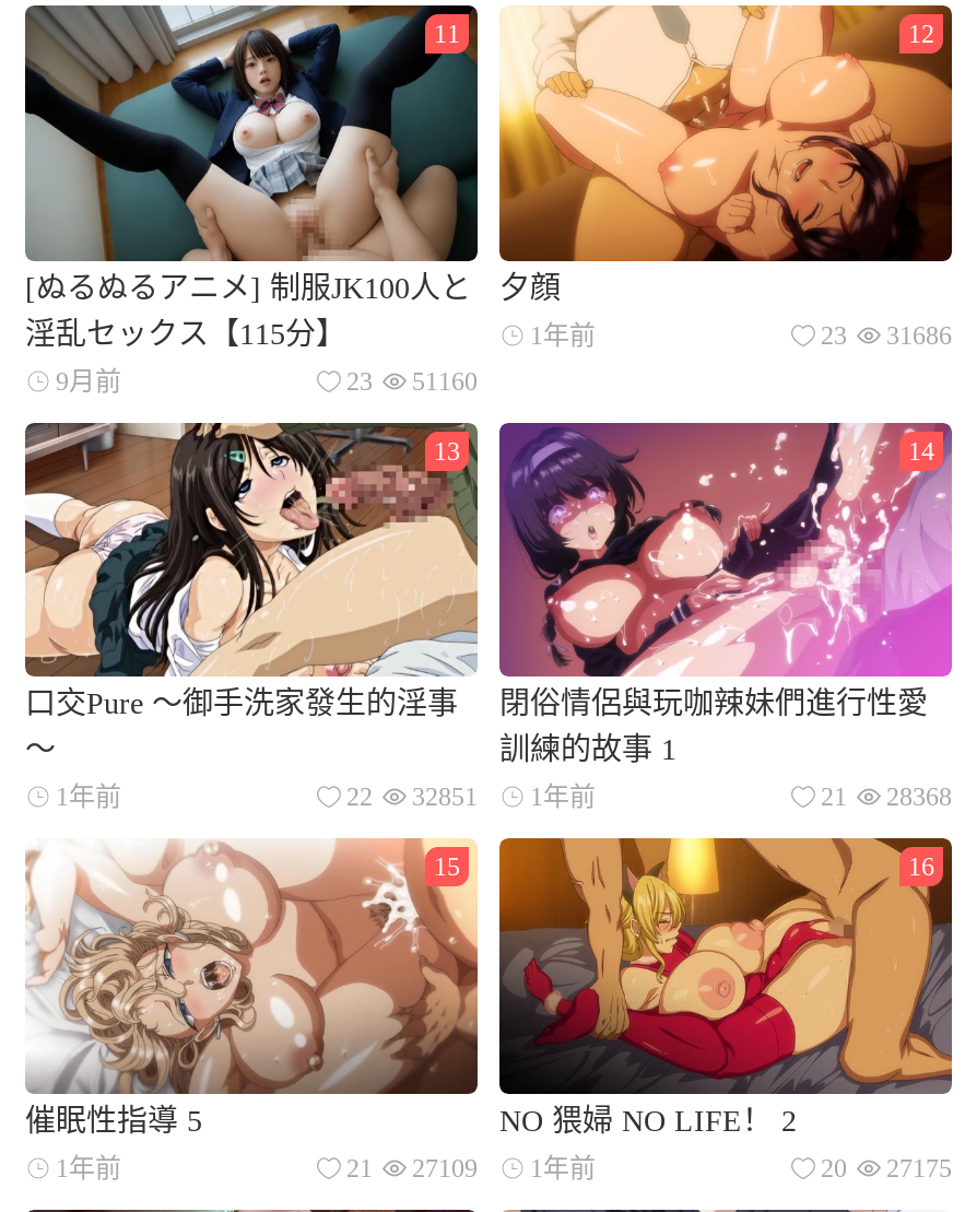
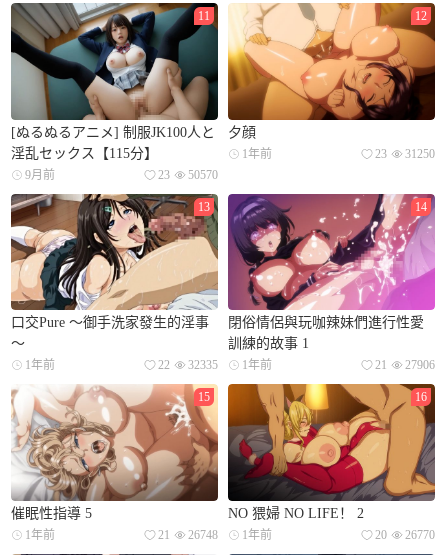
- 23 31686
+ 23 31250

- 23 51160
+ 23 50570

- 22 32851 1年前
+ 22 32335 1年前

- 21 28368
+ 21 27906

- 21 27109 1年前
+ 21 26748 1年前

- 20 27175
+ 20 26770
